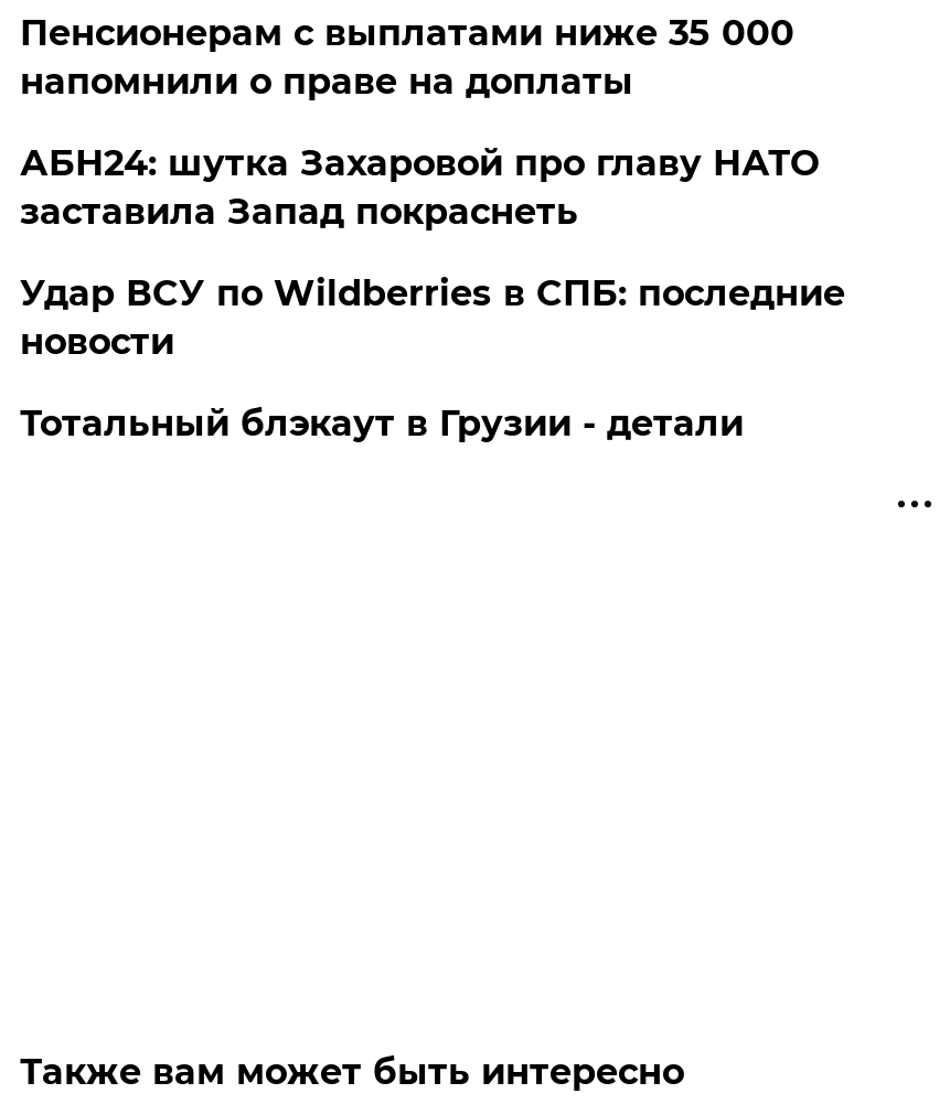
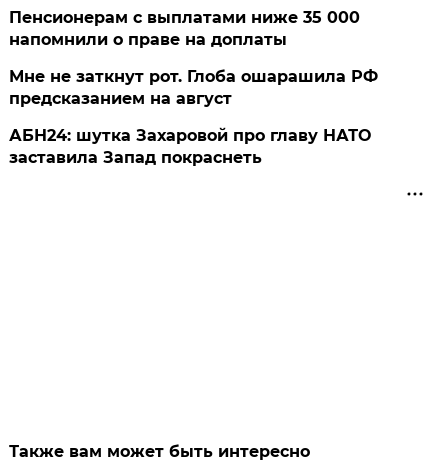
+ Мне не заткнут рот. Глоба ошарашила РФ
+ предсказанием на август

moved down: АБН24: шутка Захаровой про главу НАТО | заставила Запад покраснеть

- Удар ВСУ по Wildberries в СПБ: последние
- новости
- Тотальный блэкаут в Грузии - детали
